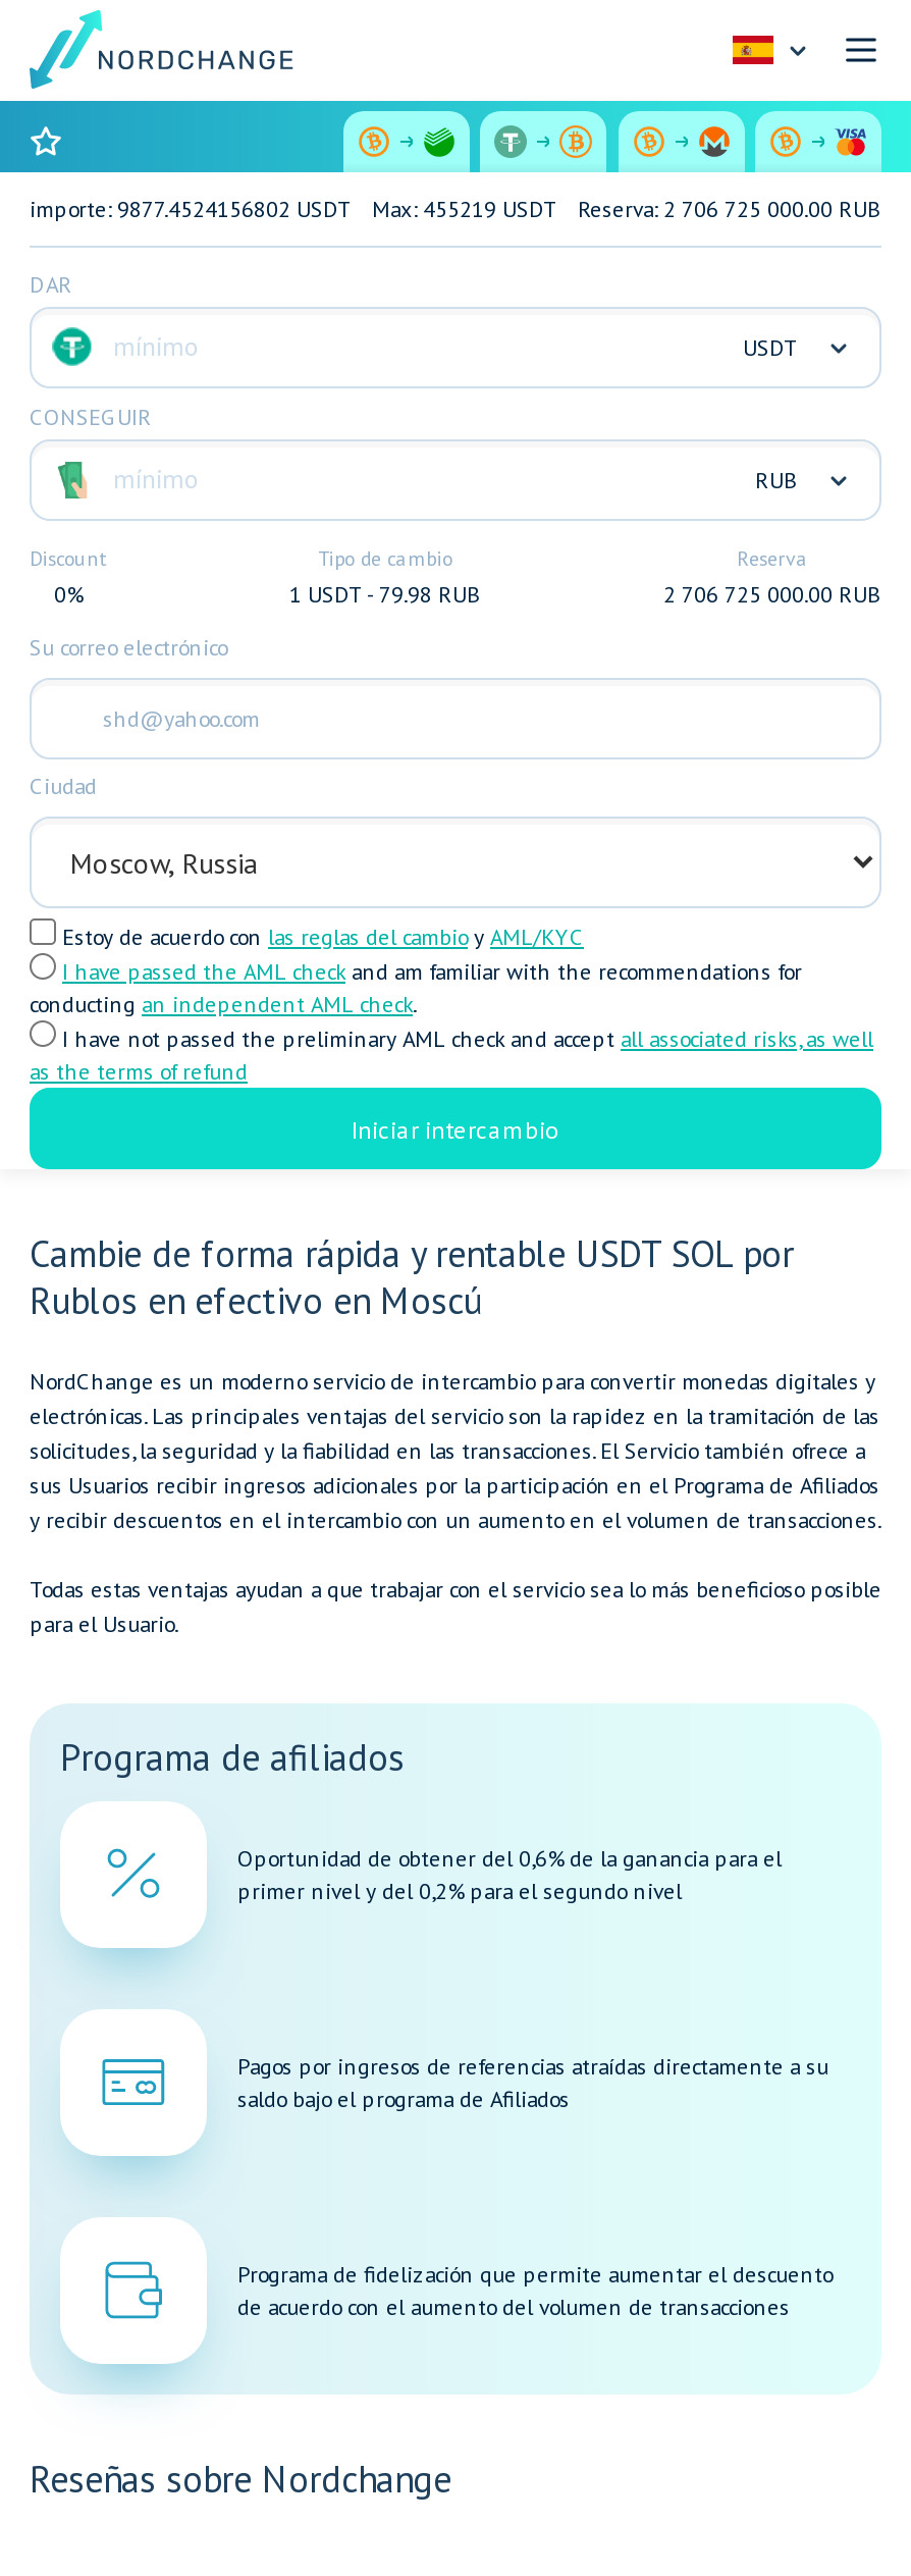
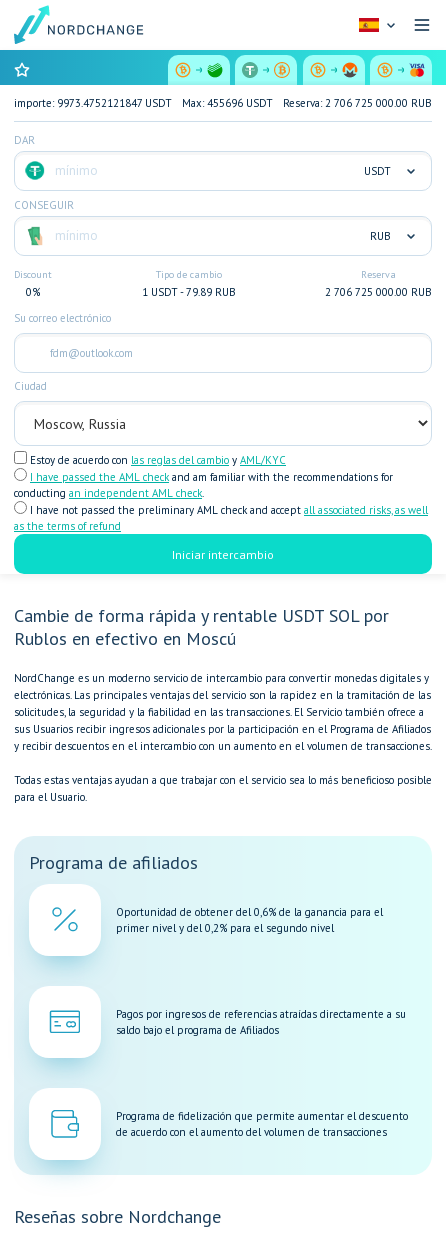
- importe: 9877.4524156802 USDT
+ importe: 9973.4752121847 USDT

- Max: 455219 USDT
+ Max: 455696 USDT

- 1 USDT - 79.98 RUB
+ 1 USDT - 79.89 RUB
